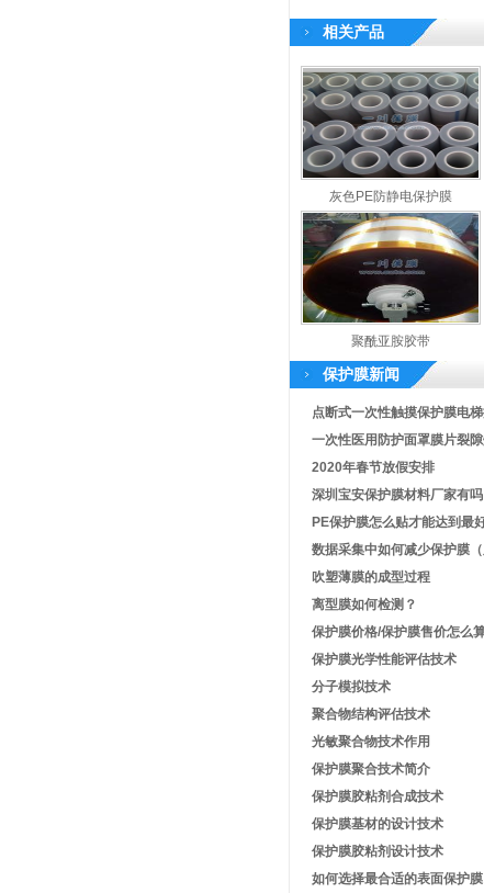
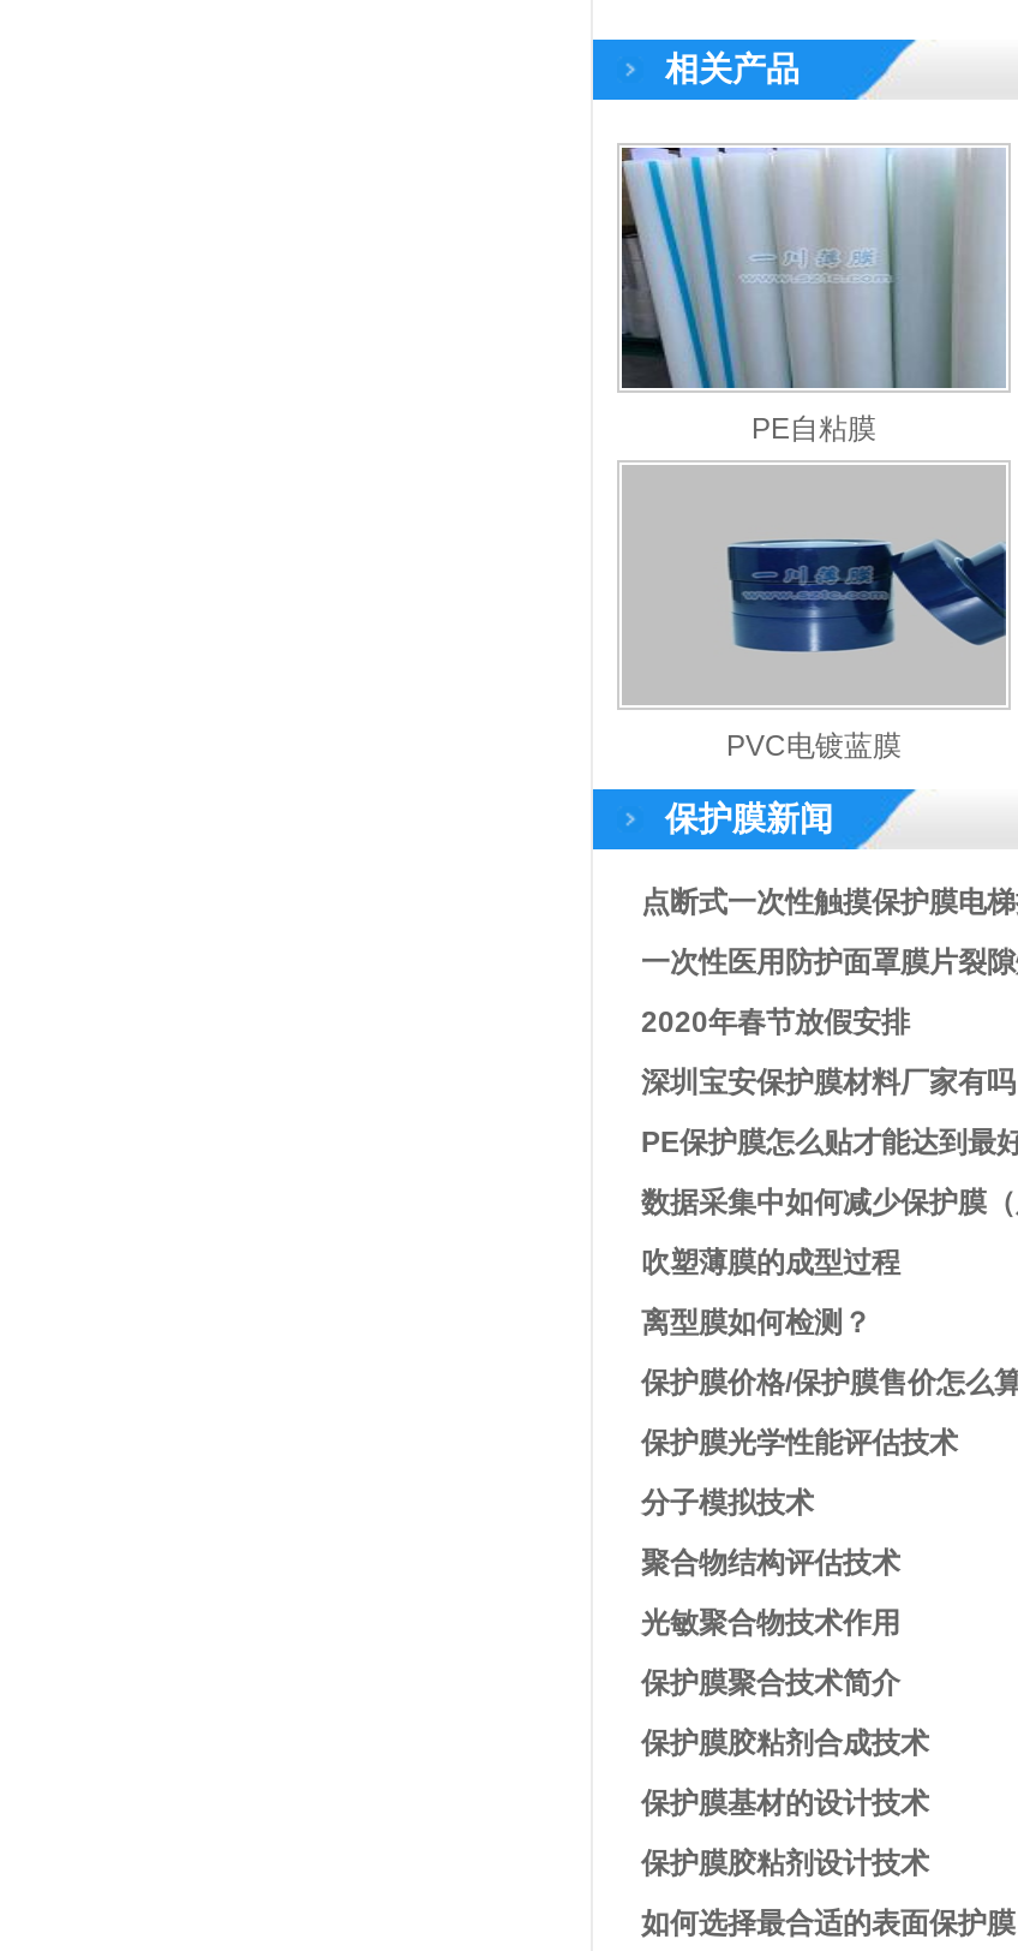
- [image]
- 灰色PE防静电保护膜
+ [image]
+ PE自粘膜

- [image]
- 聚酰亚胺胶带
+ [image]
+ PVC电镀蓝膜
